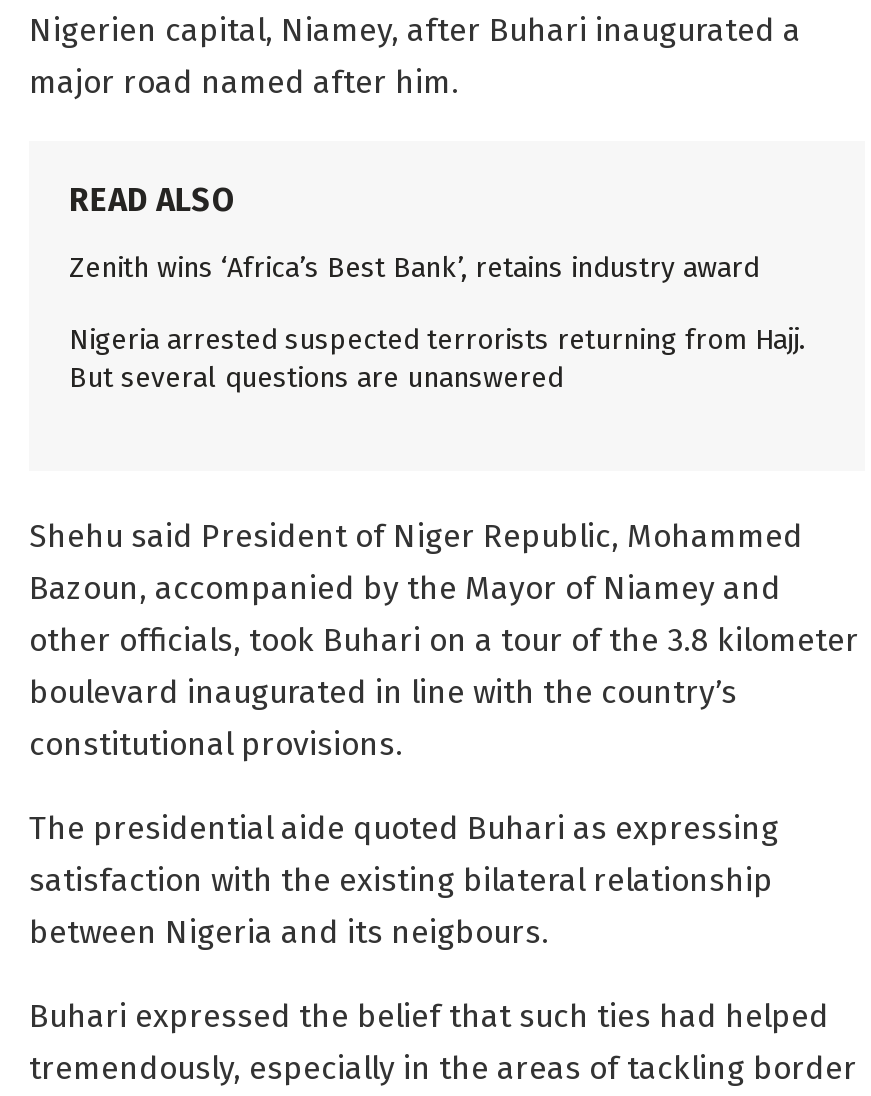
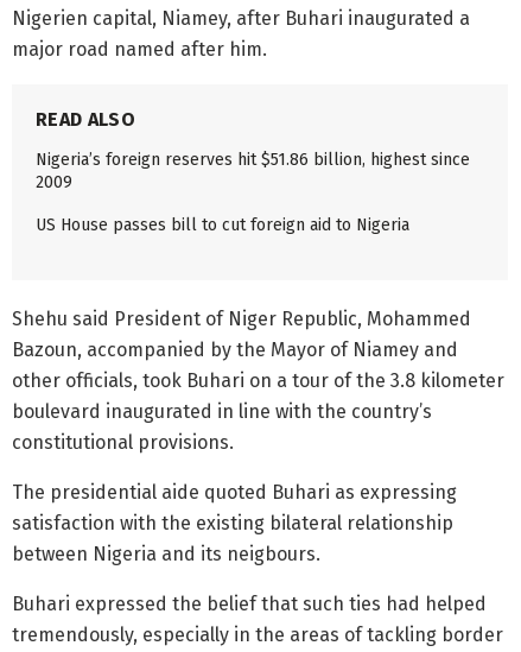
- Zenith wins ‘Africa’s Best Bank’, retains industry award
+ Nigeria’s foreign reserves hit $51.86 billion, highest since
+ 2009

- Nigeria arrested suspected terrorists returning from Hajj.
- But several questions are unanswered
+ US House passes bill to cut foreign aid to Nigeria
